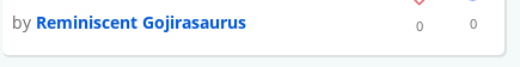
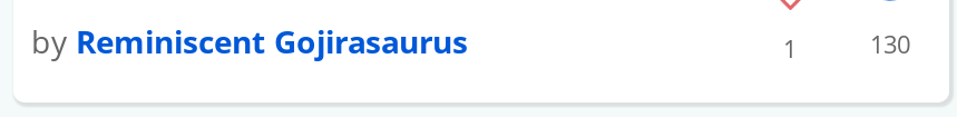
- 0
+ 1

- 0
+ 130
